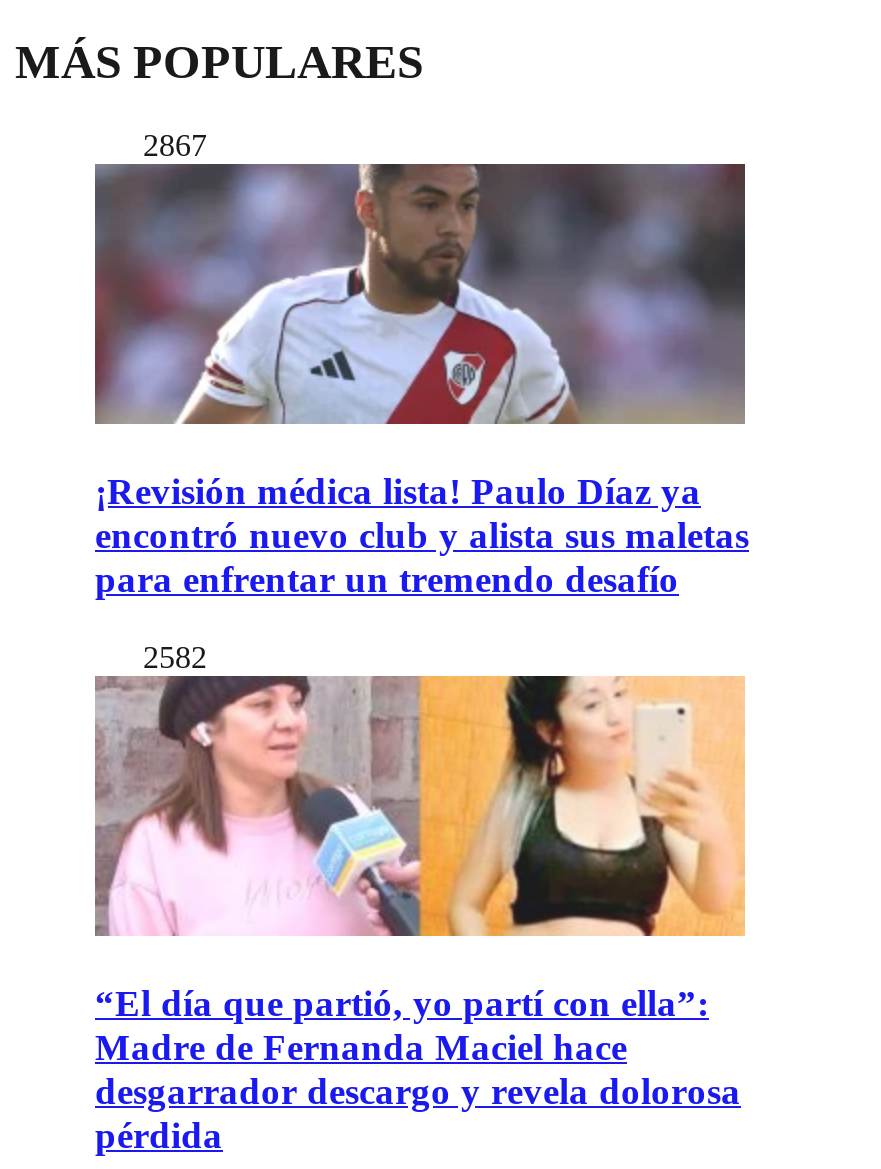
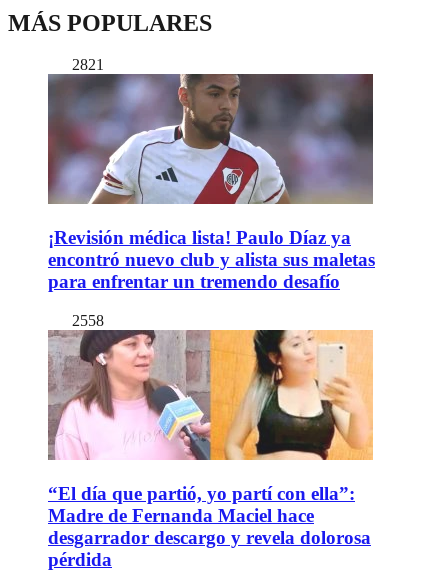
- 2867
+ 2821

- 2582
+ 2558
